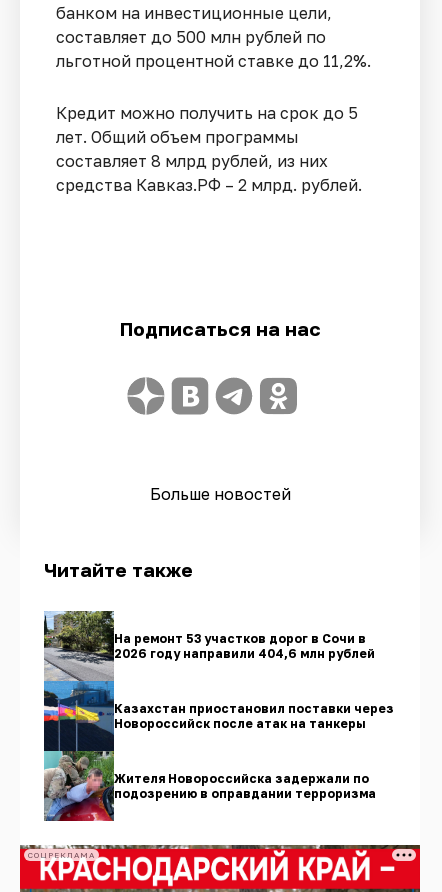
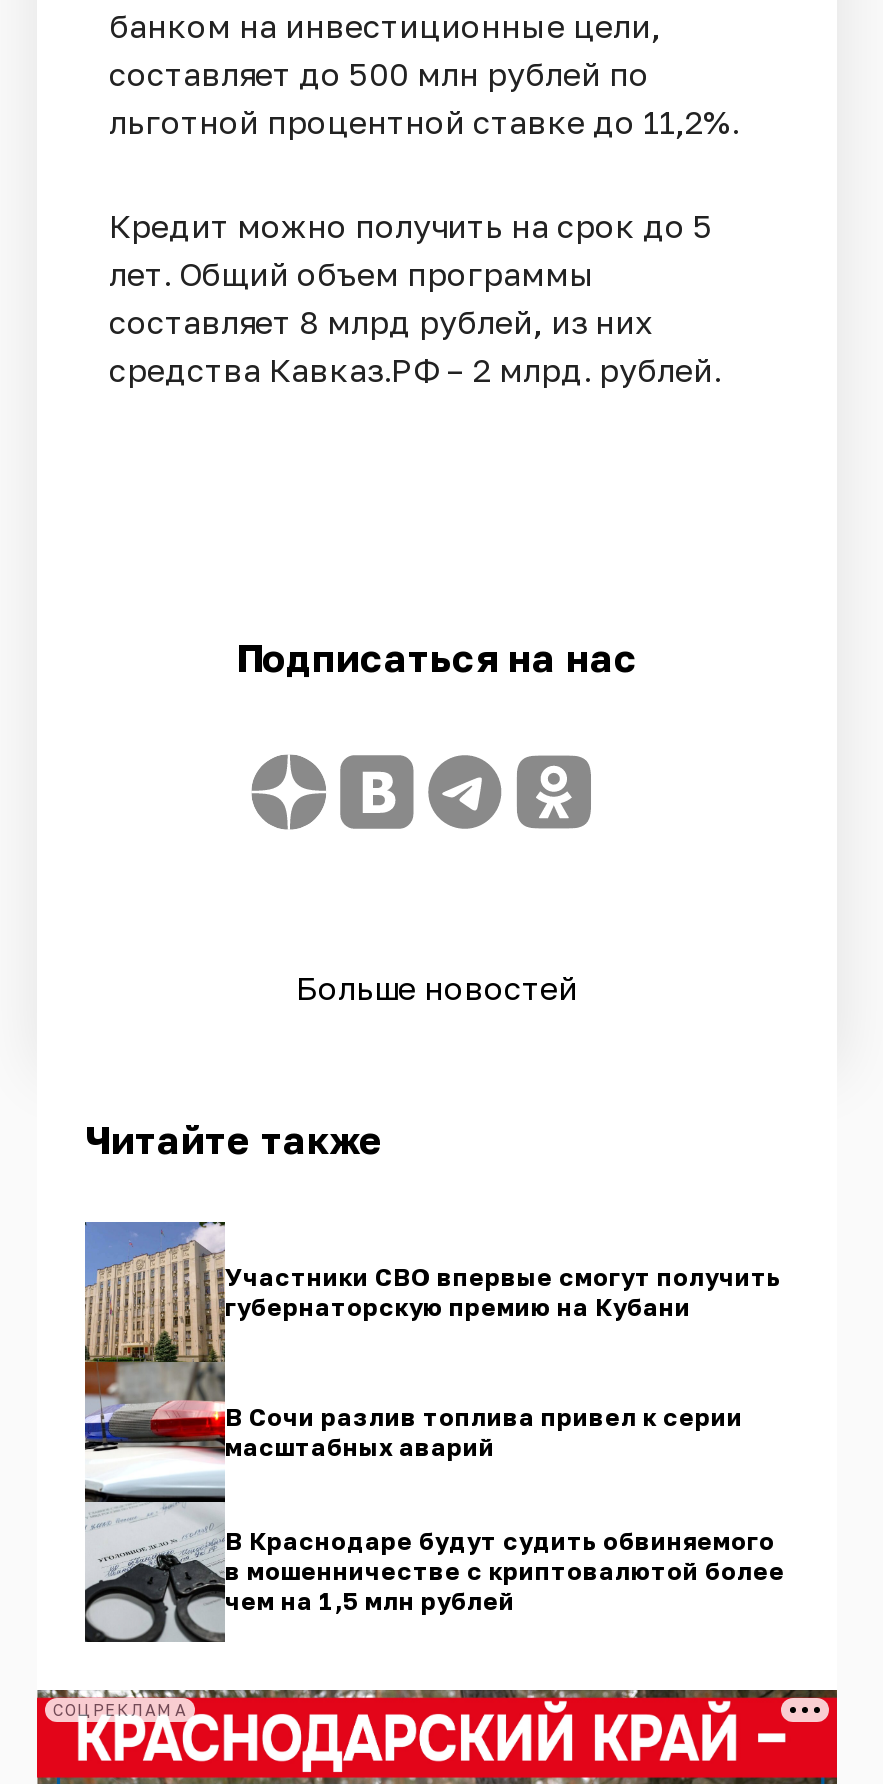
- [image]
- На ремонт 53 участков дорог в Сочи в
- 2026 году направили 404,6 млн рублей
+ [image]
+ Участники СВО впервые смогут получить
+ губернаторскую премию на Кубани

- Казахстан приостановил поставки через
- Новороссийск после атак на танкеры
+ В Сочи разлив топлива привел к серии
+ масштабных аварий

- Жителя Новороссийска задержали по
- подозрению в оправдании терроризма
+ В Краснодаре будут судить обвиняемого
+ в мошенничестве с криптовалютой более
+ чем на 1,5 млн рублей
